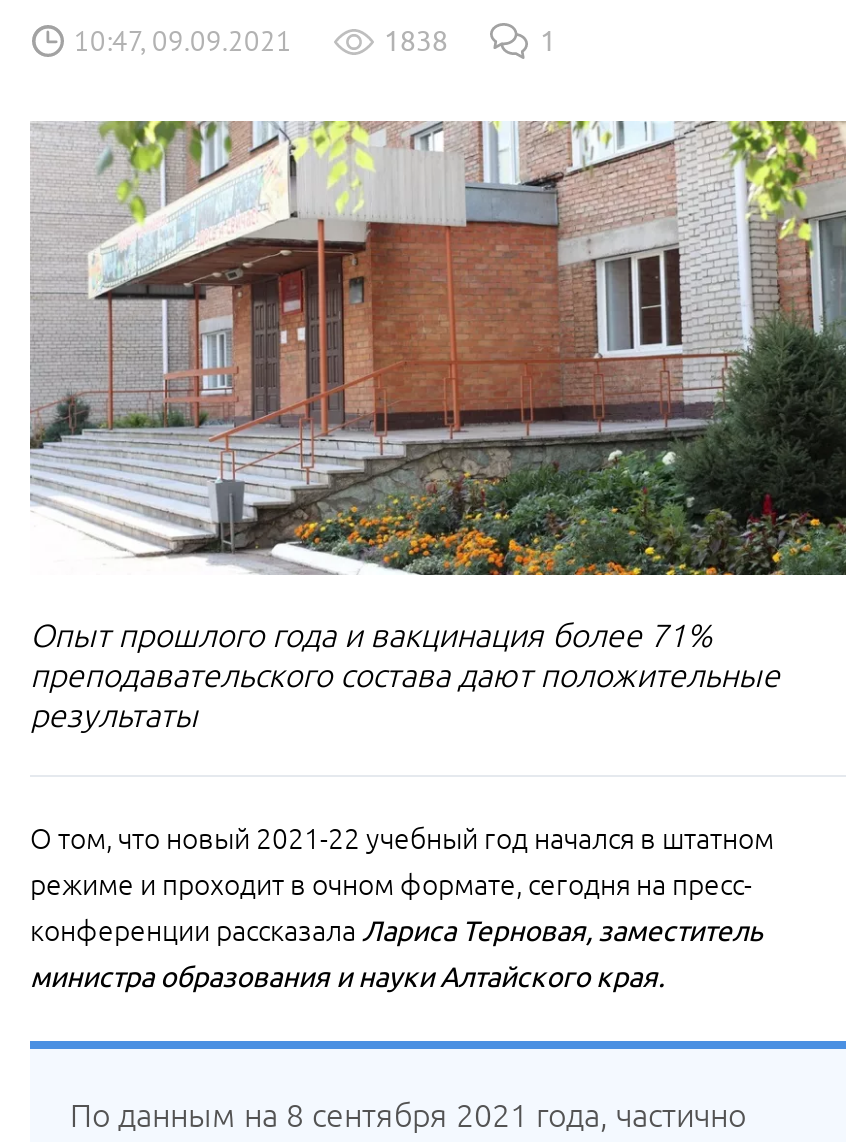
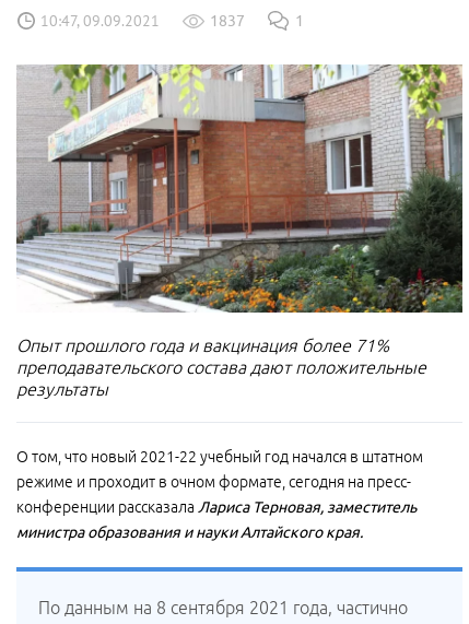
- 1838
+ 1837
